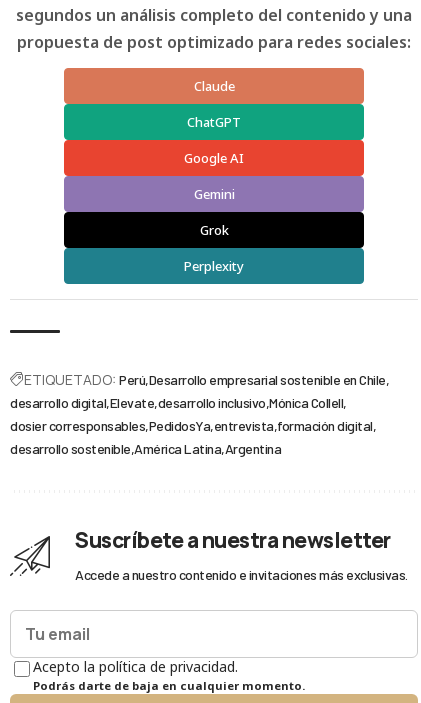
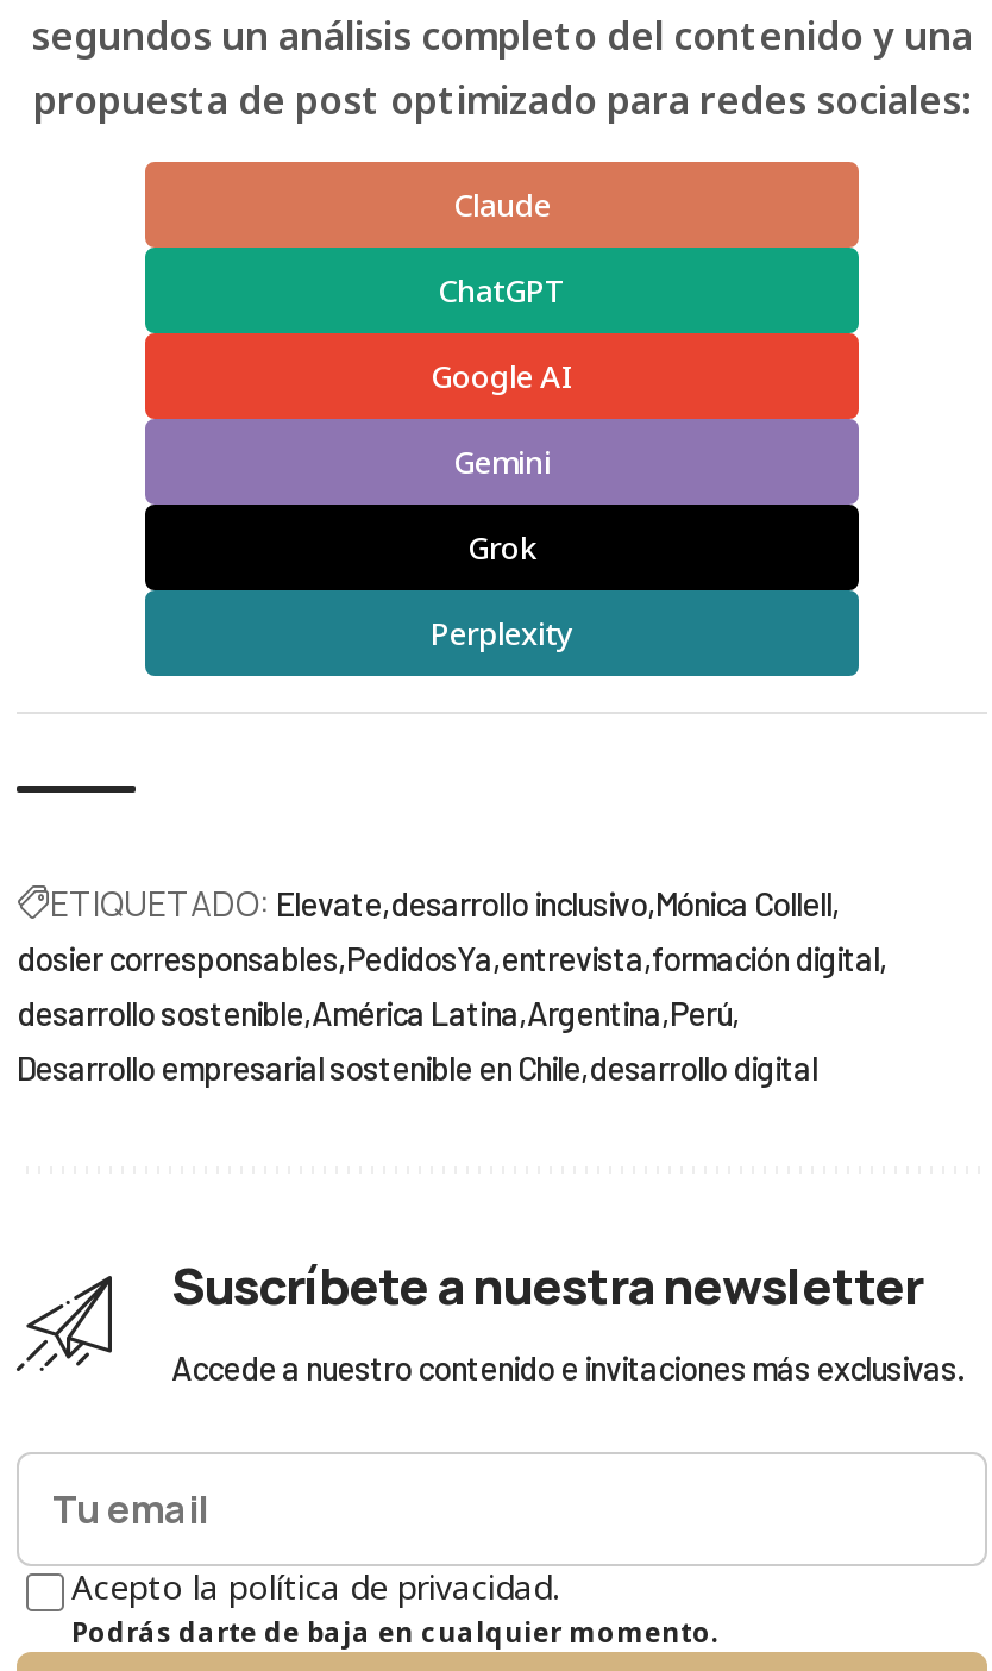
- ETIQUETADO: Perú Desarrollo empresarial sostenible en Chile
- desarrollo digital Elevate desarrollo inclusivo Mónica Collell
+ ETIQUETADO: Elevate desarrollo inclusivo Mónica Collell

moved up: dosier corresponsables PedidosYa entrevista formación digital

- desarrollo sostenible América Latina Argentina
+ desarrollo sostenible América Latina Argentina Perú
+ Desarrollo empresarial sostenible en Chile desarrollo digital
